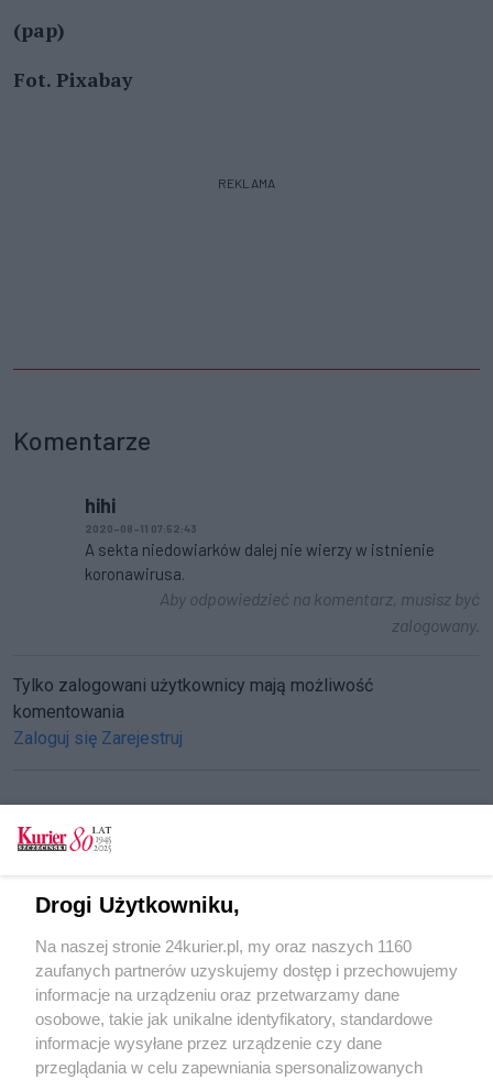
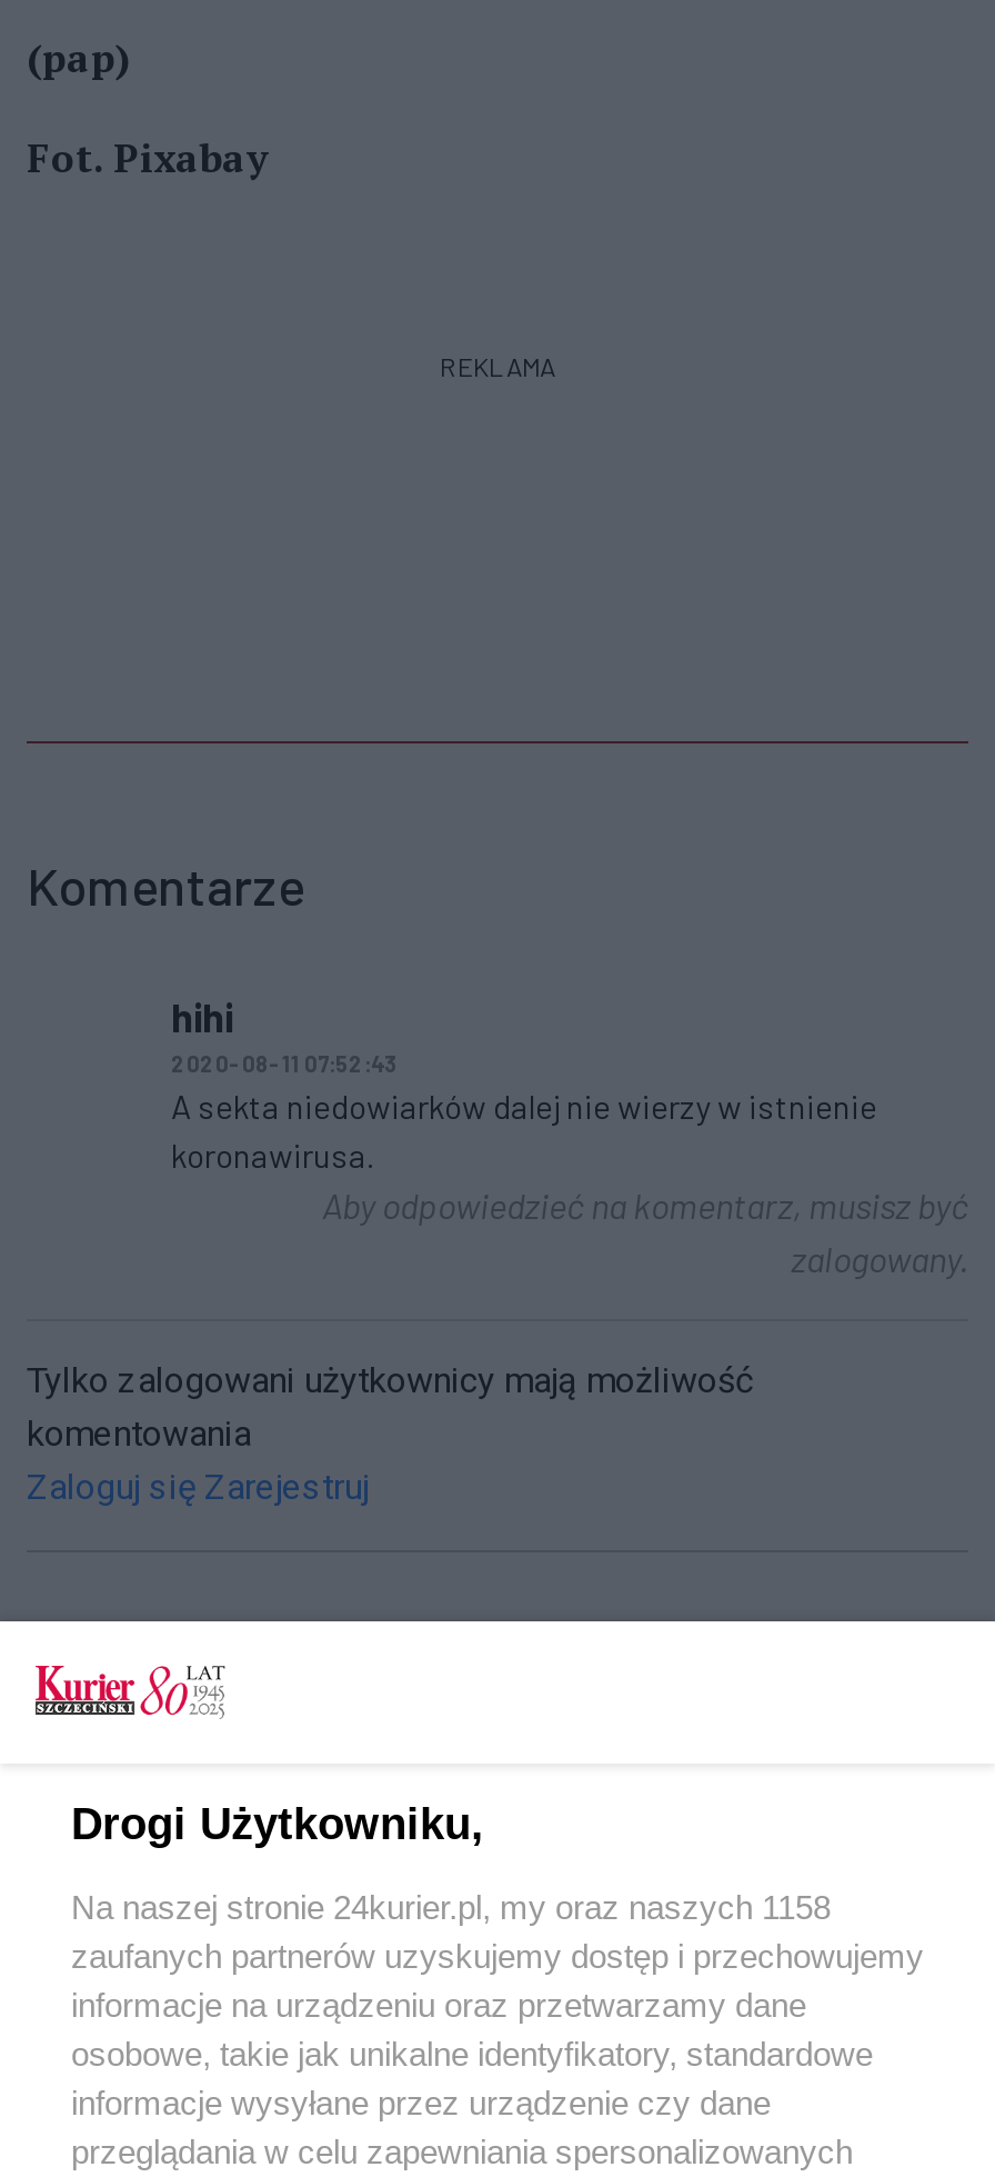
- Na naszej stronie 24kurier.pl, my oraz naszych 1160
+ Na naszej stronie 24kurier.pl, my oraz naszych 1158
